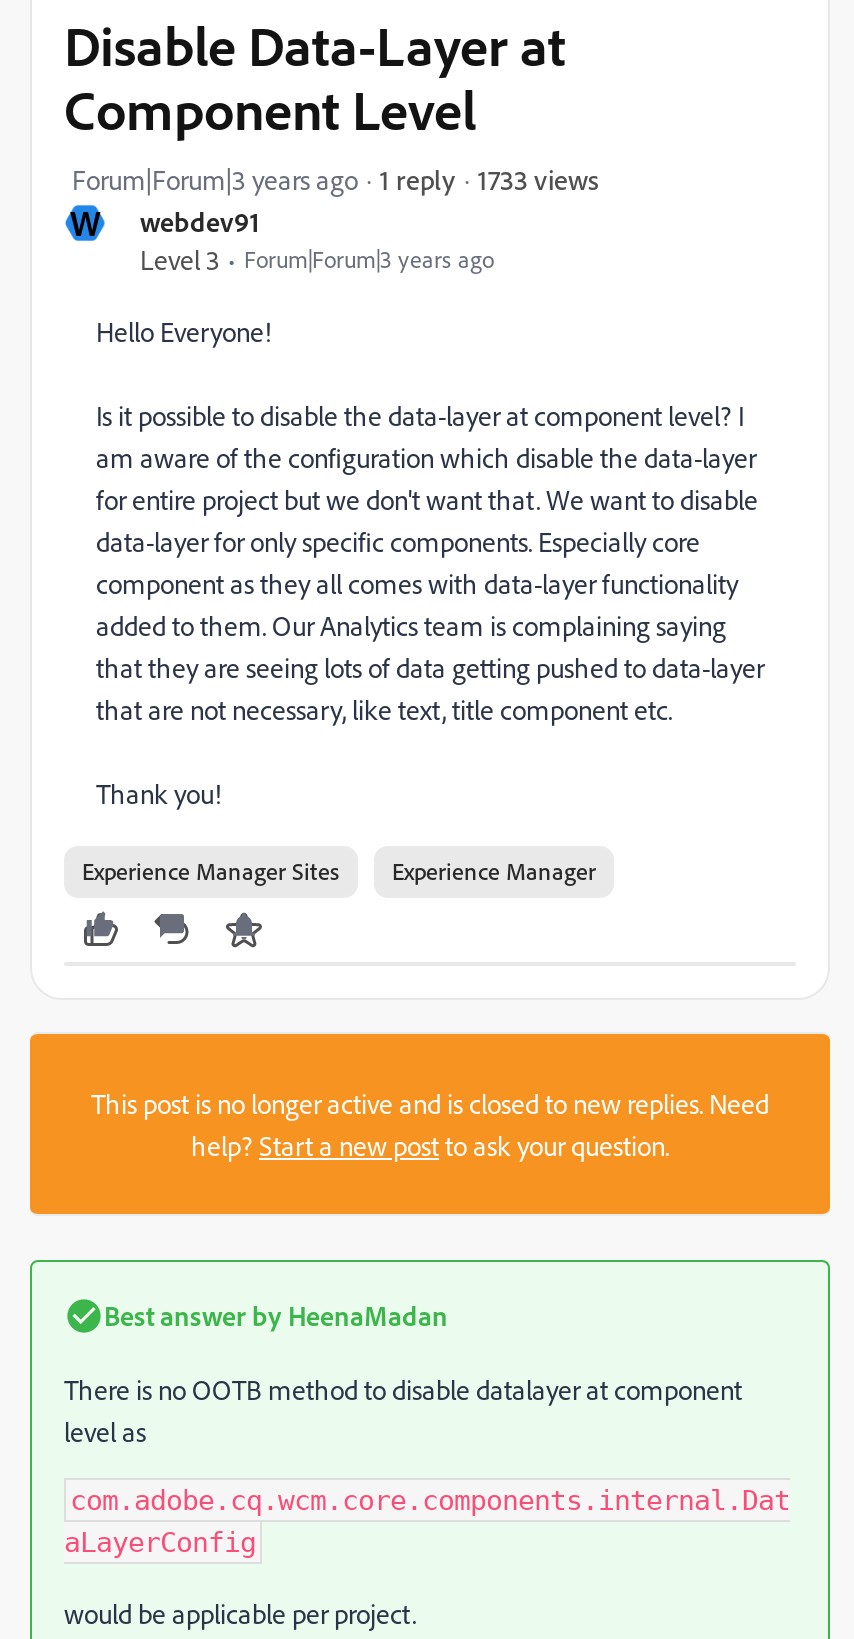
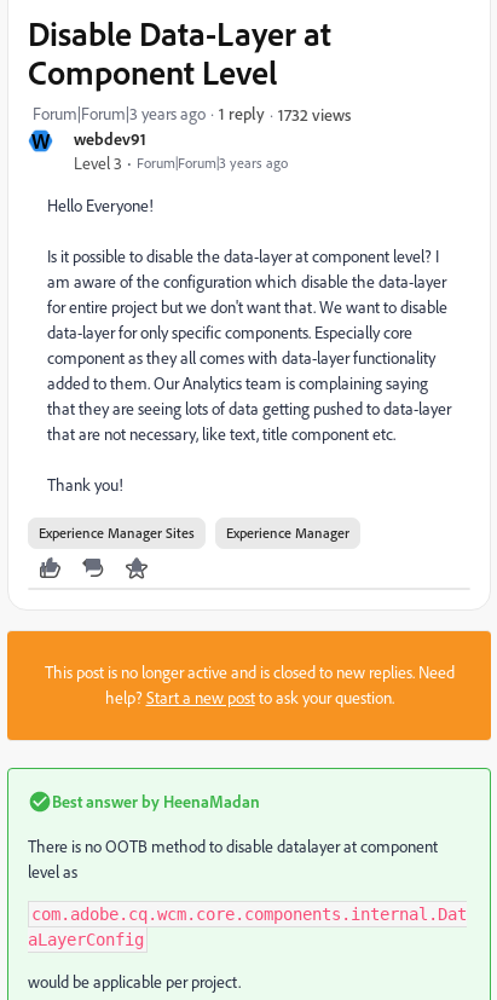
- 1733 views
+ 1732 views
